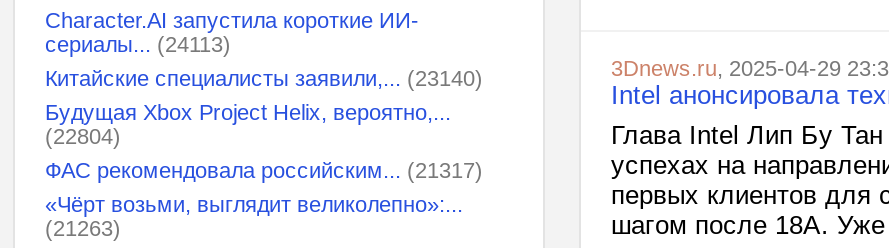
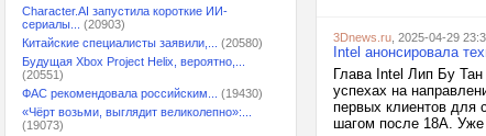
- сериалы... (24113)
+ сериалы... (20903)

- Китайские специалисты заявили,... (23140)
+ Китайские специалисты заявили,... (20580)

- (22804)
+ (20551)

- ФАС рекомендовала российским... (21317)
+ ФАС рекомендовала российским... (19430)

- (21263)
+ (19073)
